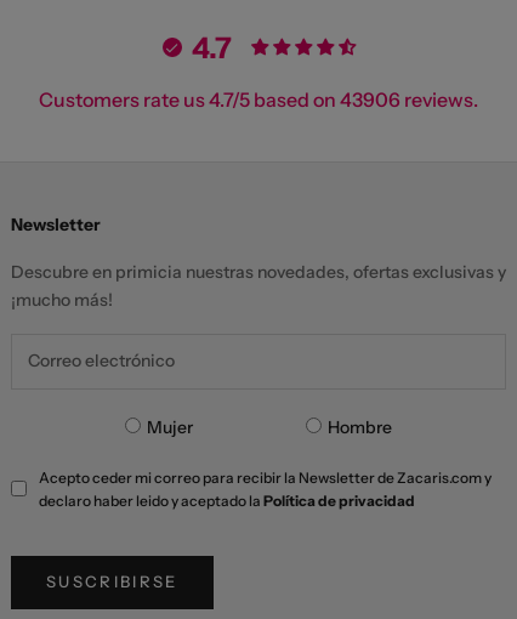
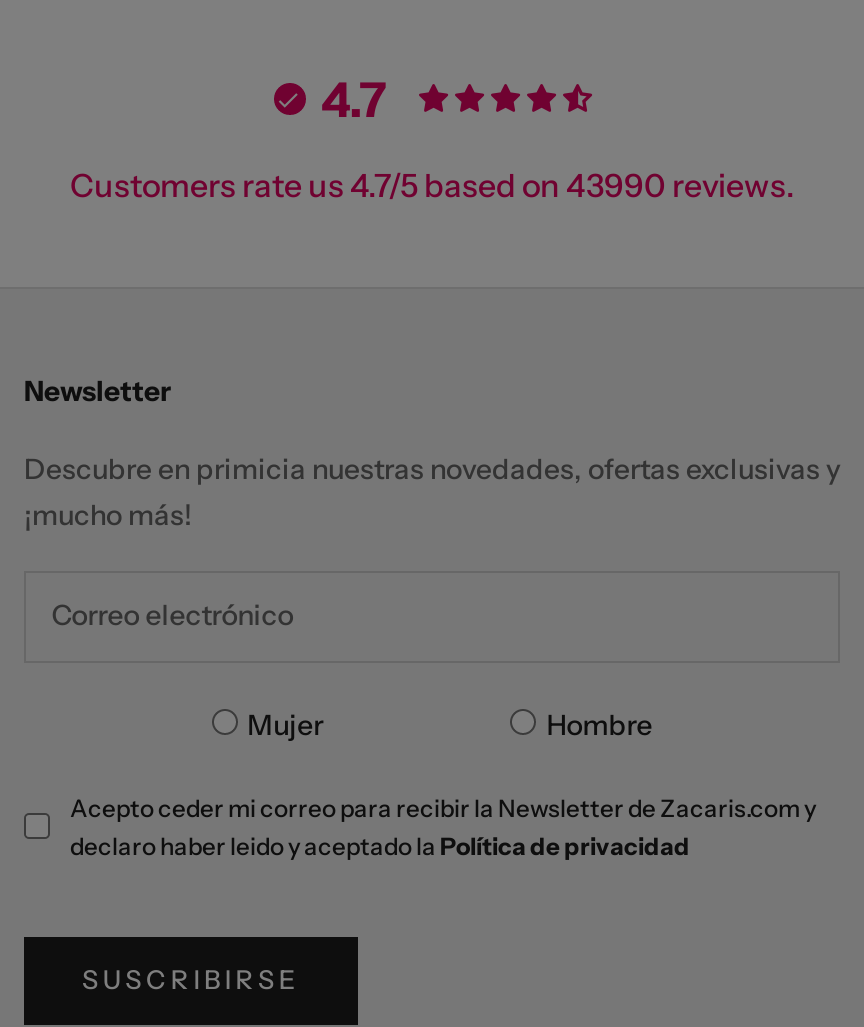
- Customers rate us 4.7/5 based on 43906 reviews.
+ Customers rate us 4.7/5 based on 43990 reviews.
